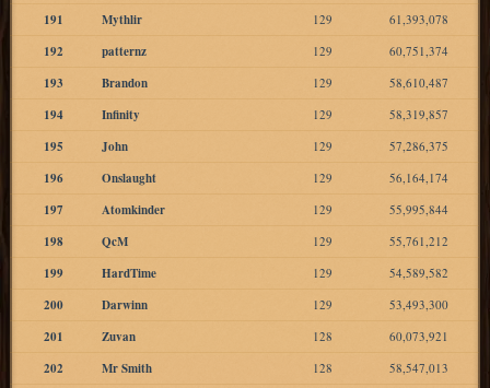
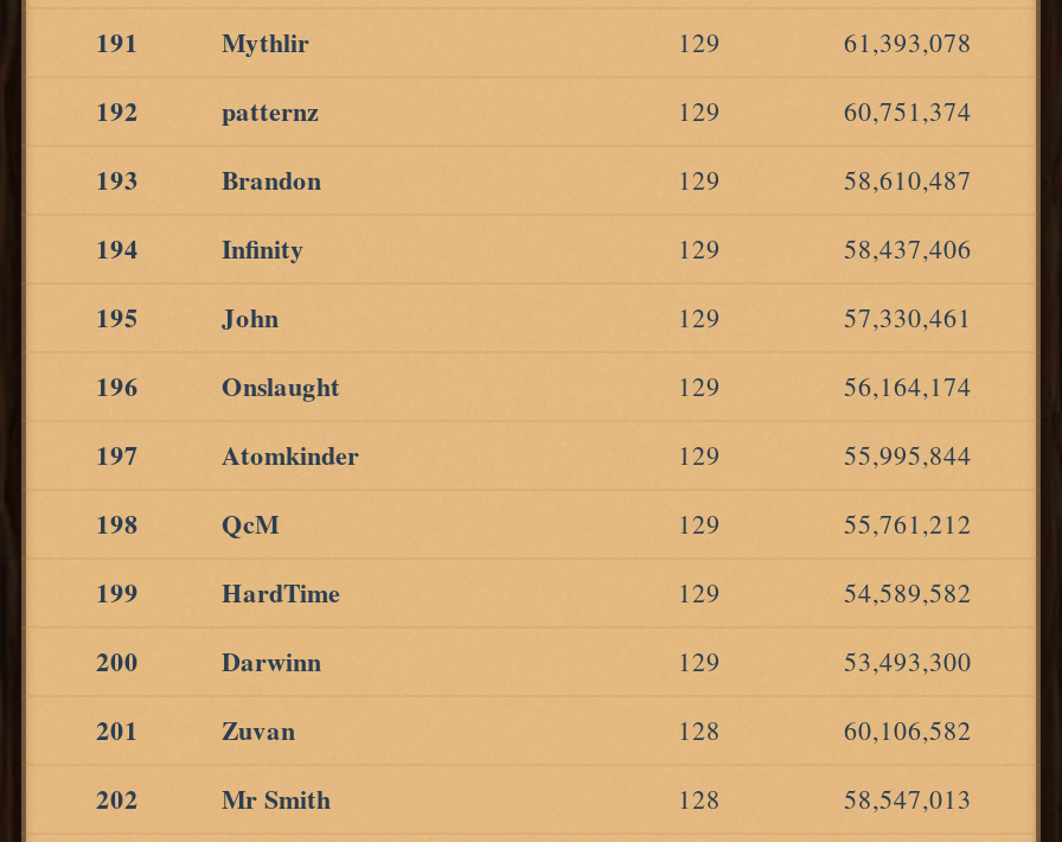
- 58,319,857
+ 58,437,406

- 57,286,375
+ 57,330,461

- 60,073,921
+ 60,106,582
